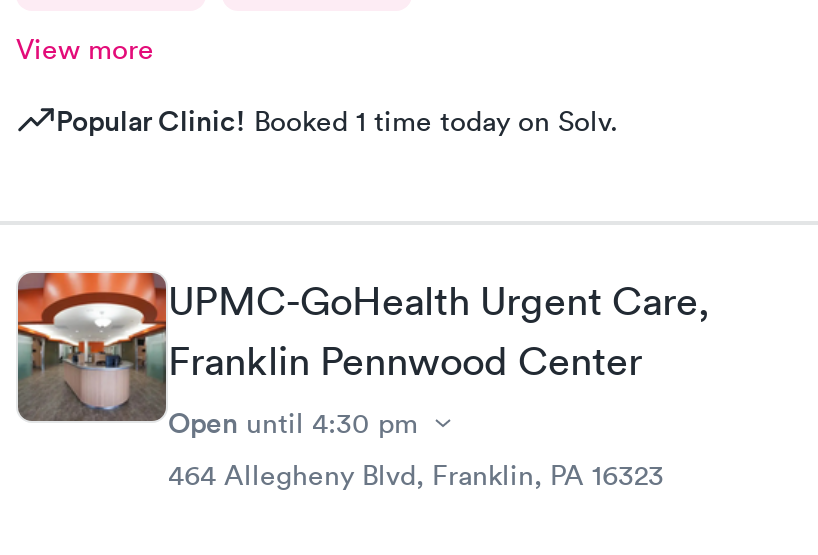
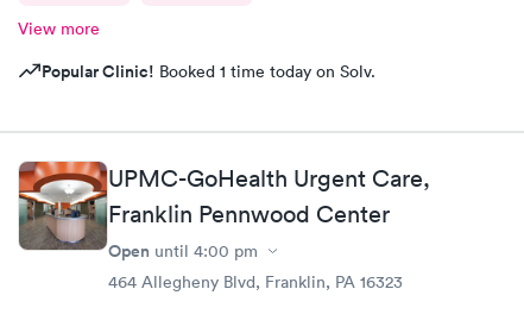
- Open until 4:30 pm
+ Open until 4:00 pm
